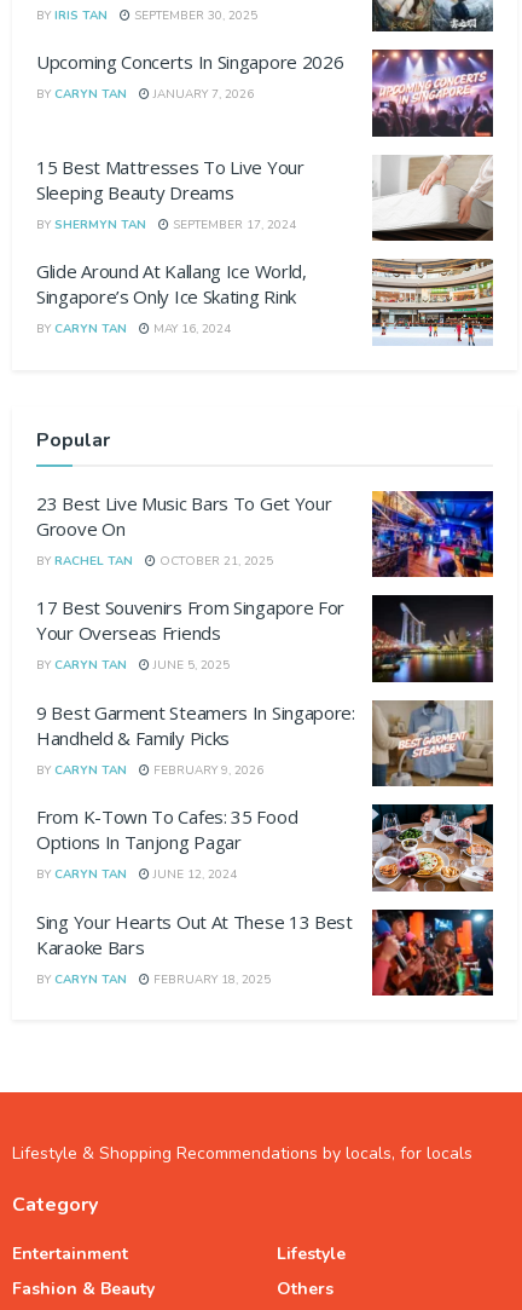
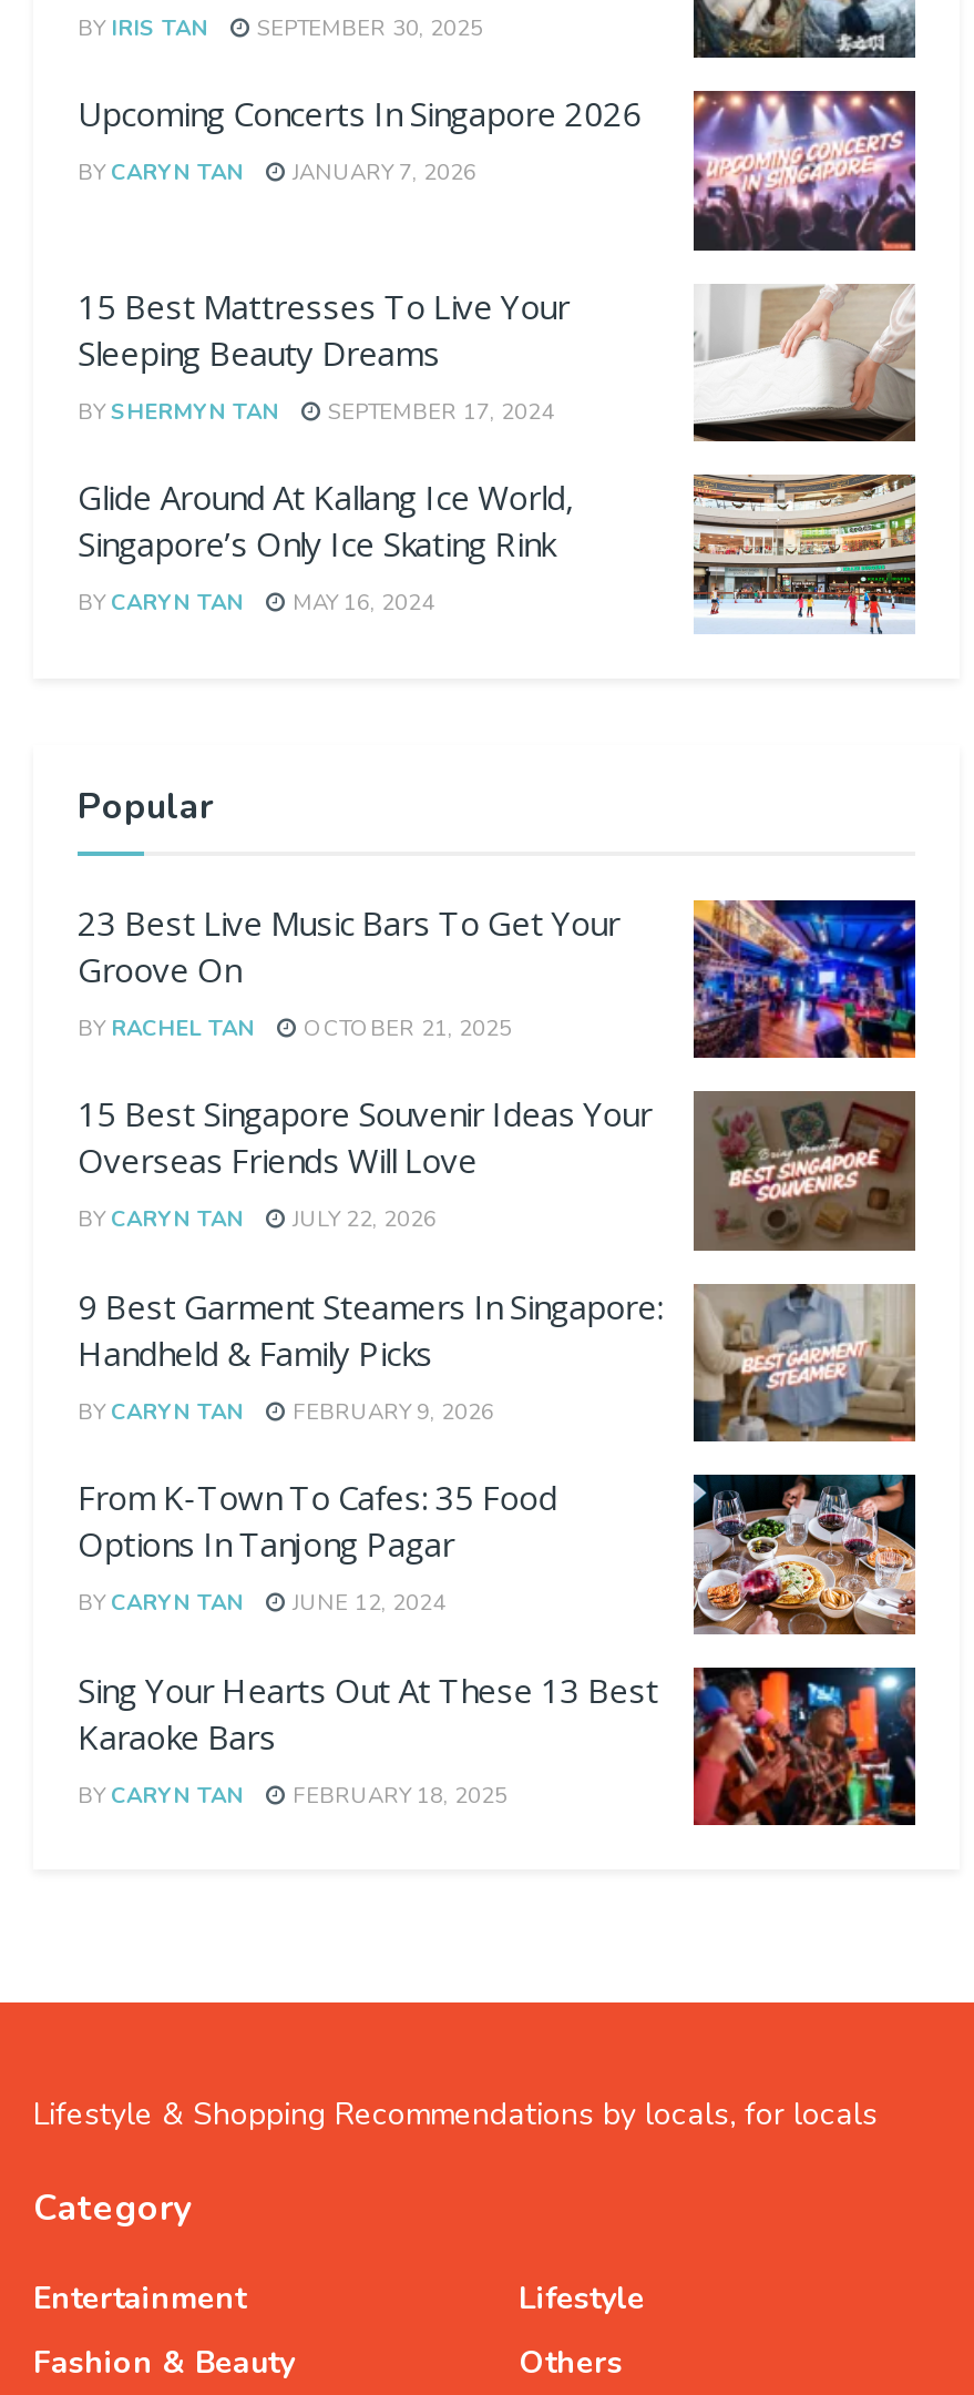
- [image]
- 17 Best Souvenirs From Singapore For
- Your Overseas Friends
+ [image]
+ 15 Best Singapore Souvenir Ideas Your
+ Overseas Friends Will Love

- BY CARYN TAN JUNE 5, 2025
+ BY CARYN TAN JULY 22, 2026
